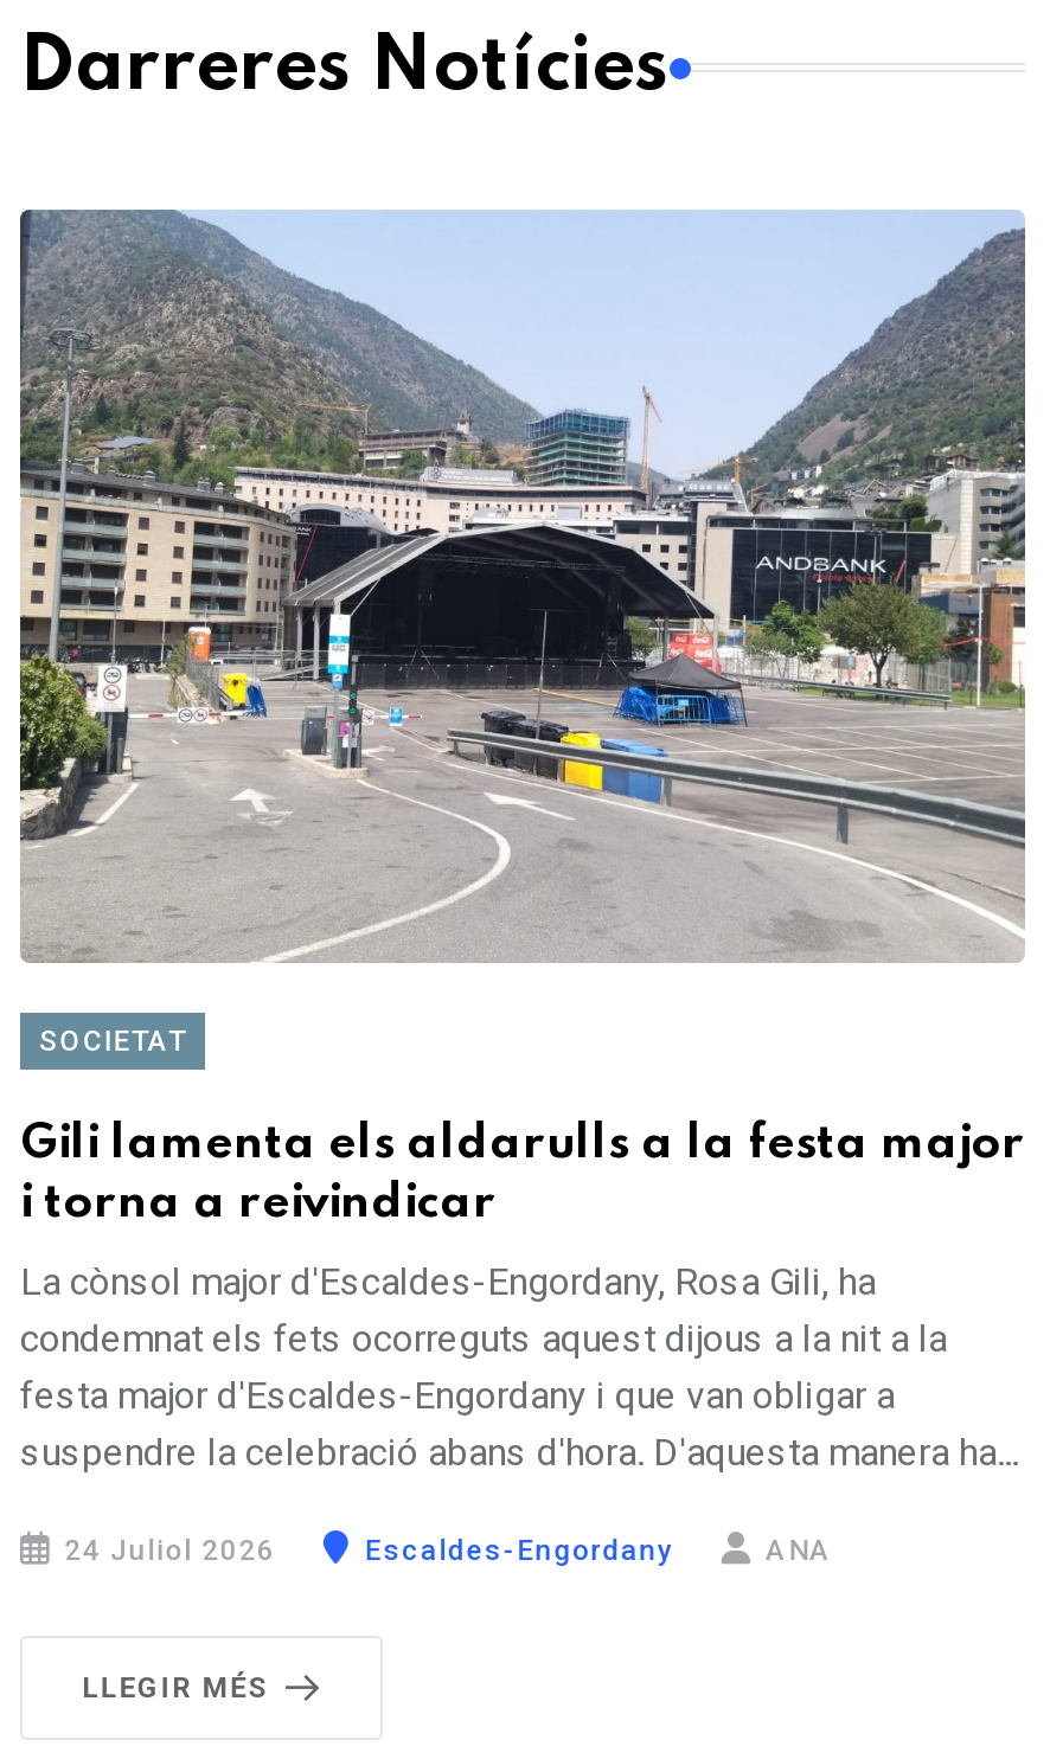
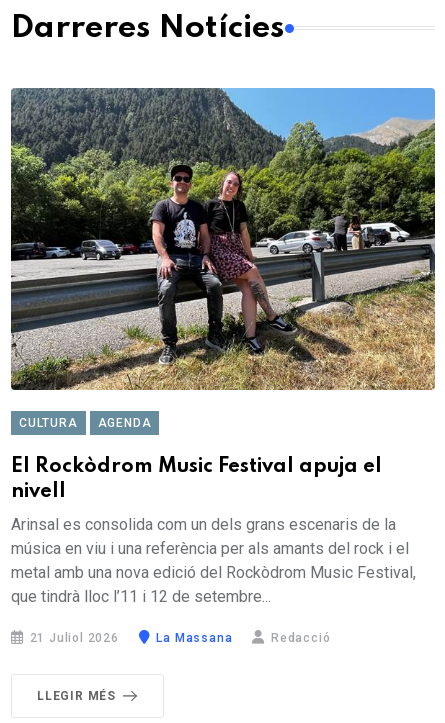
- [image]
- SOCIETAT
+ [image]
+ CULTURA
+ AGENDA

- Gili lamenta els aldarulls a la festa major
- i torna a reivindicar
+ El Rockòdrom Music Festival apuja el
+ nivell

- La cònsol major d'Escaldes-Engordany, Rosa Gili, ha
- condemnat els fets ocorreguts aquest dijous a la nit a la
- festa major d'Escaldes-Engordany i que van obligar a
- suspendre la celebració abans d'hora. D'aquesta manera ha...
+ Arinsal es consolida com un dels grans escenaris de la
+ música en viu i una referència per als amants del rock i el
+ metal amb una nova edició del Rockòdrom Music Festival,
+ que tindrà lloc l’11 i 12 de setembre...

- 24 Juliol 2026
- Escaldes-Engordany
- ANA
+ 21 Juliol 2026
+ La Massana
+ Redacció
